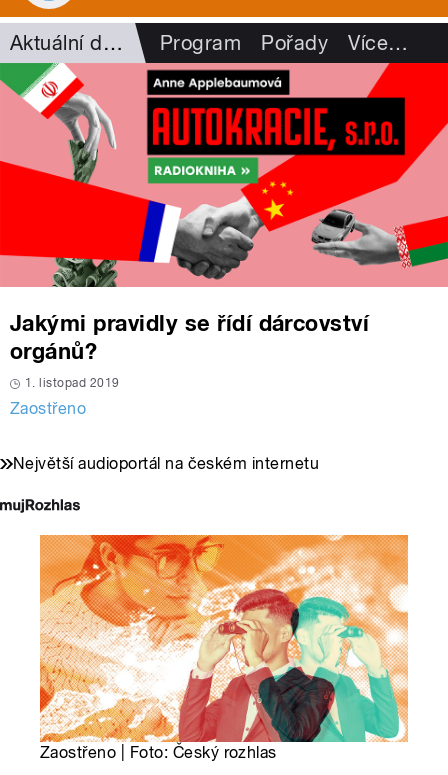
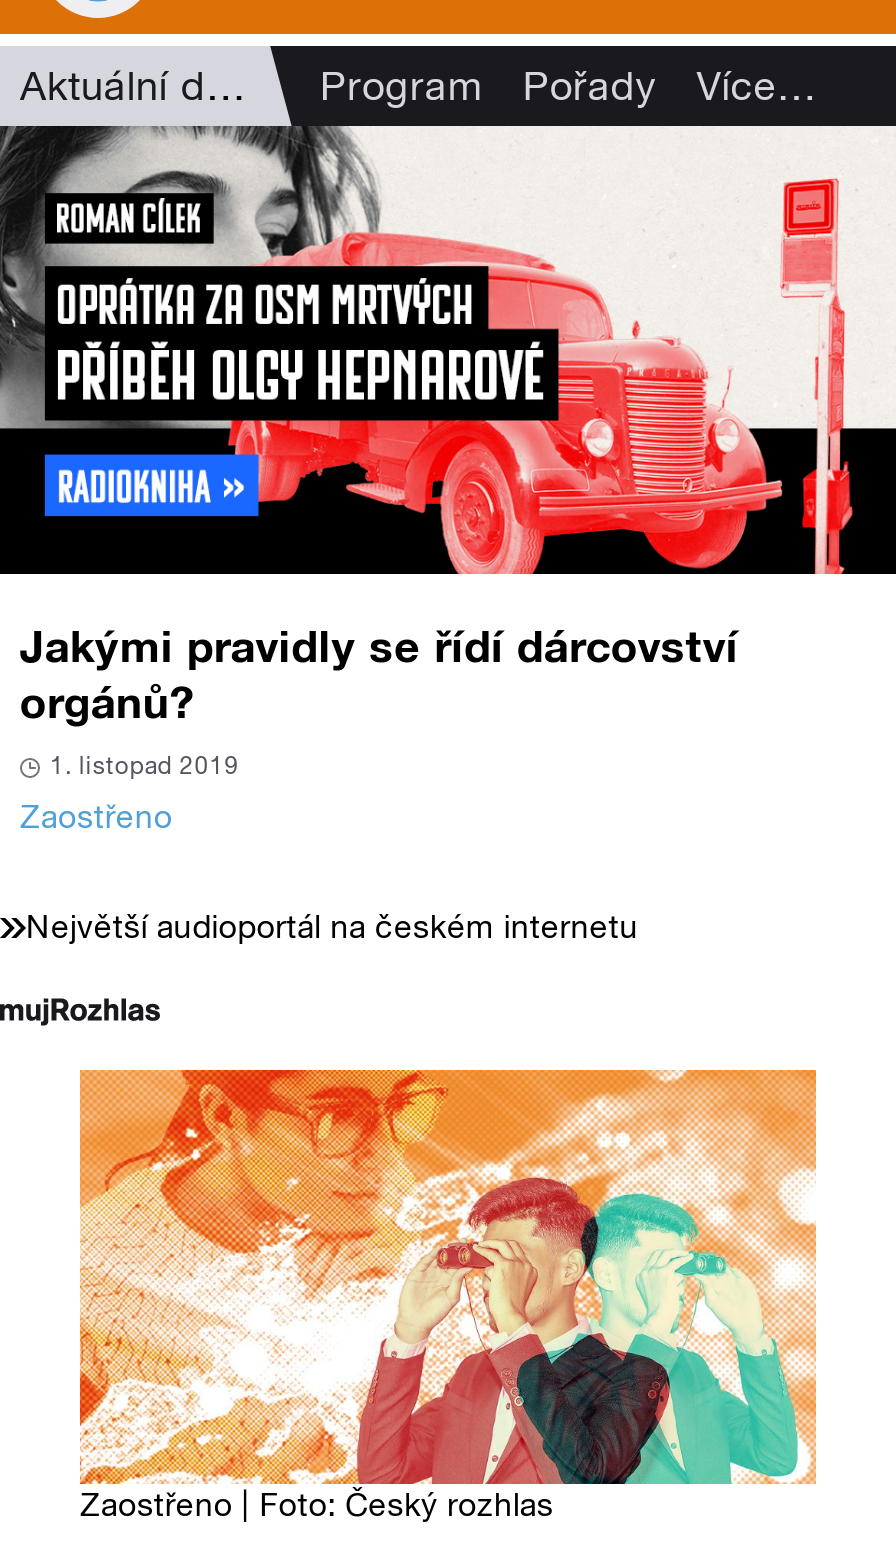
- [image]
+ [image]
